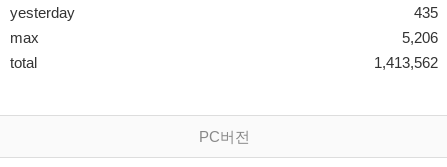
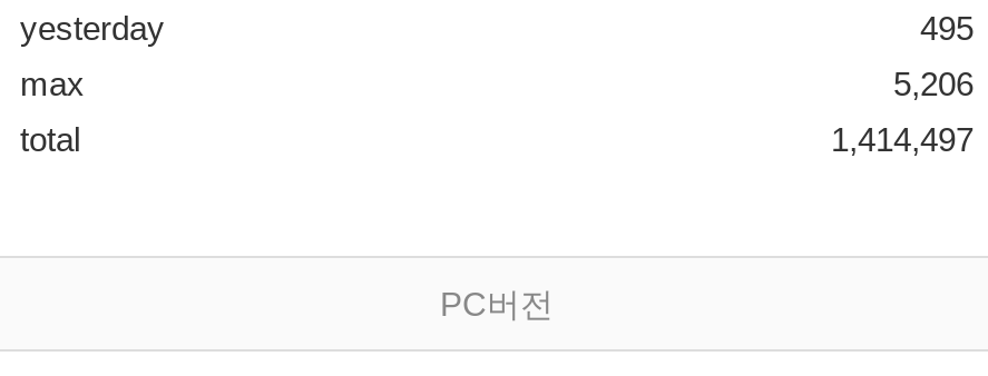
- 435
+ 495

- 1,413,562
+ 1,414,497
